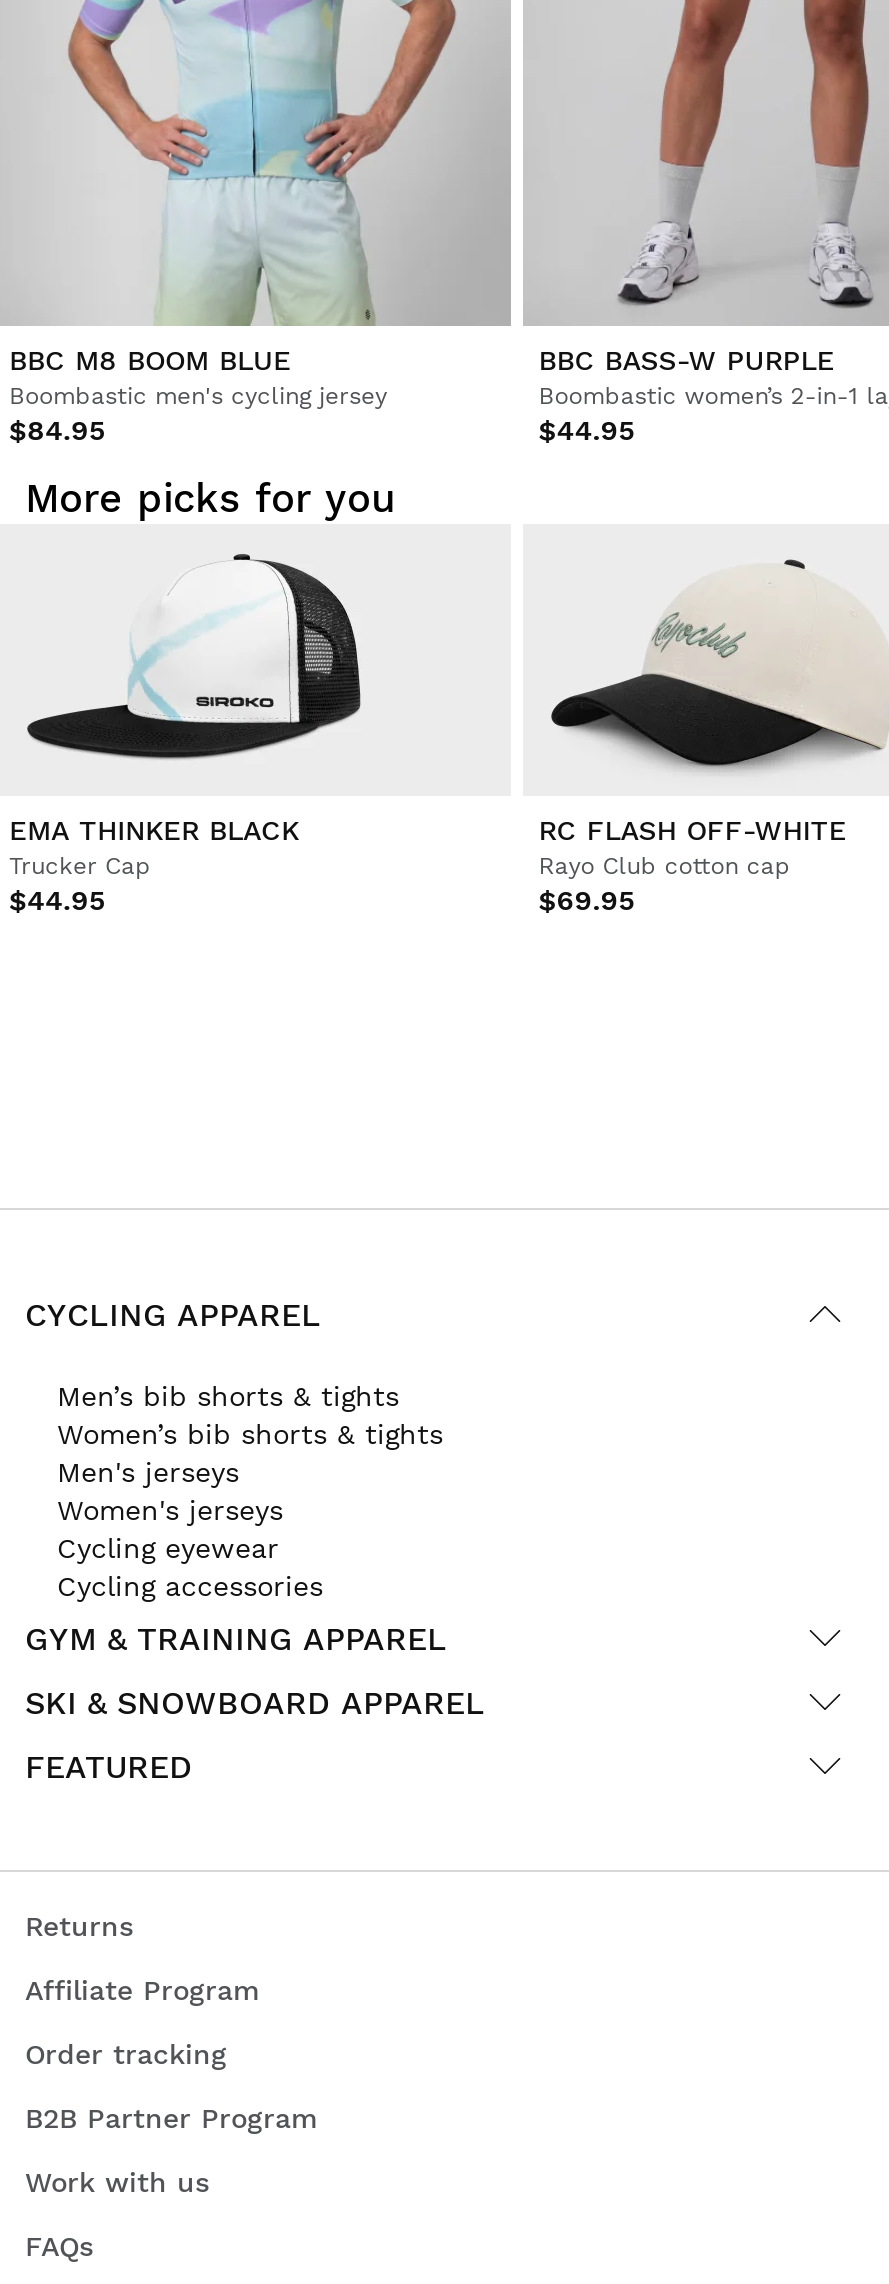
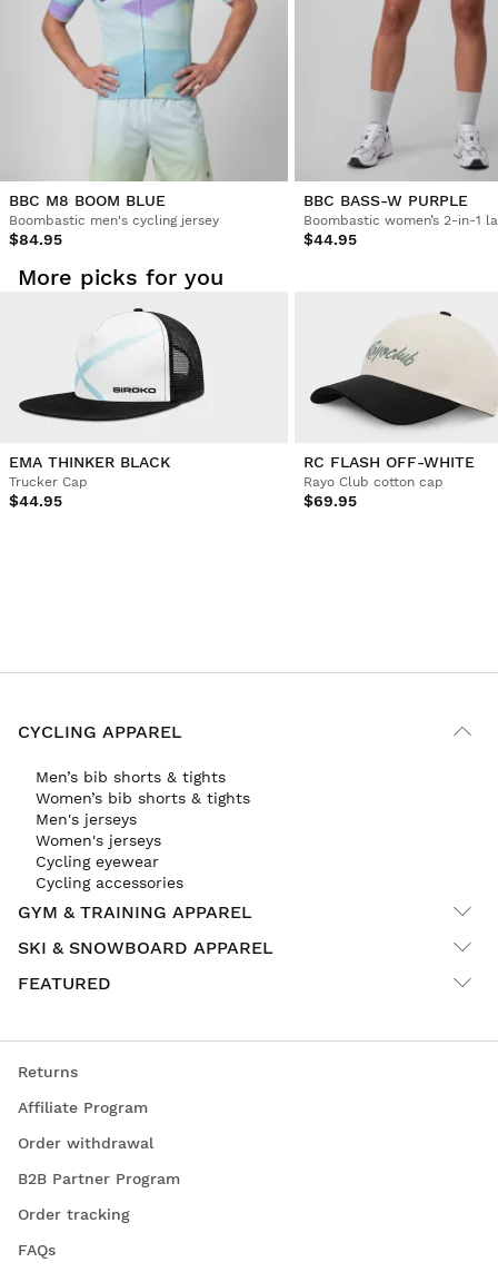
+ Order withdrawal

moved down: Order tracking

- Work with us
